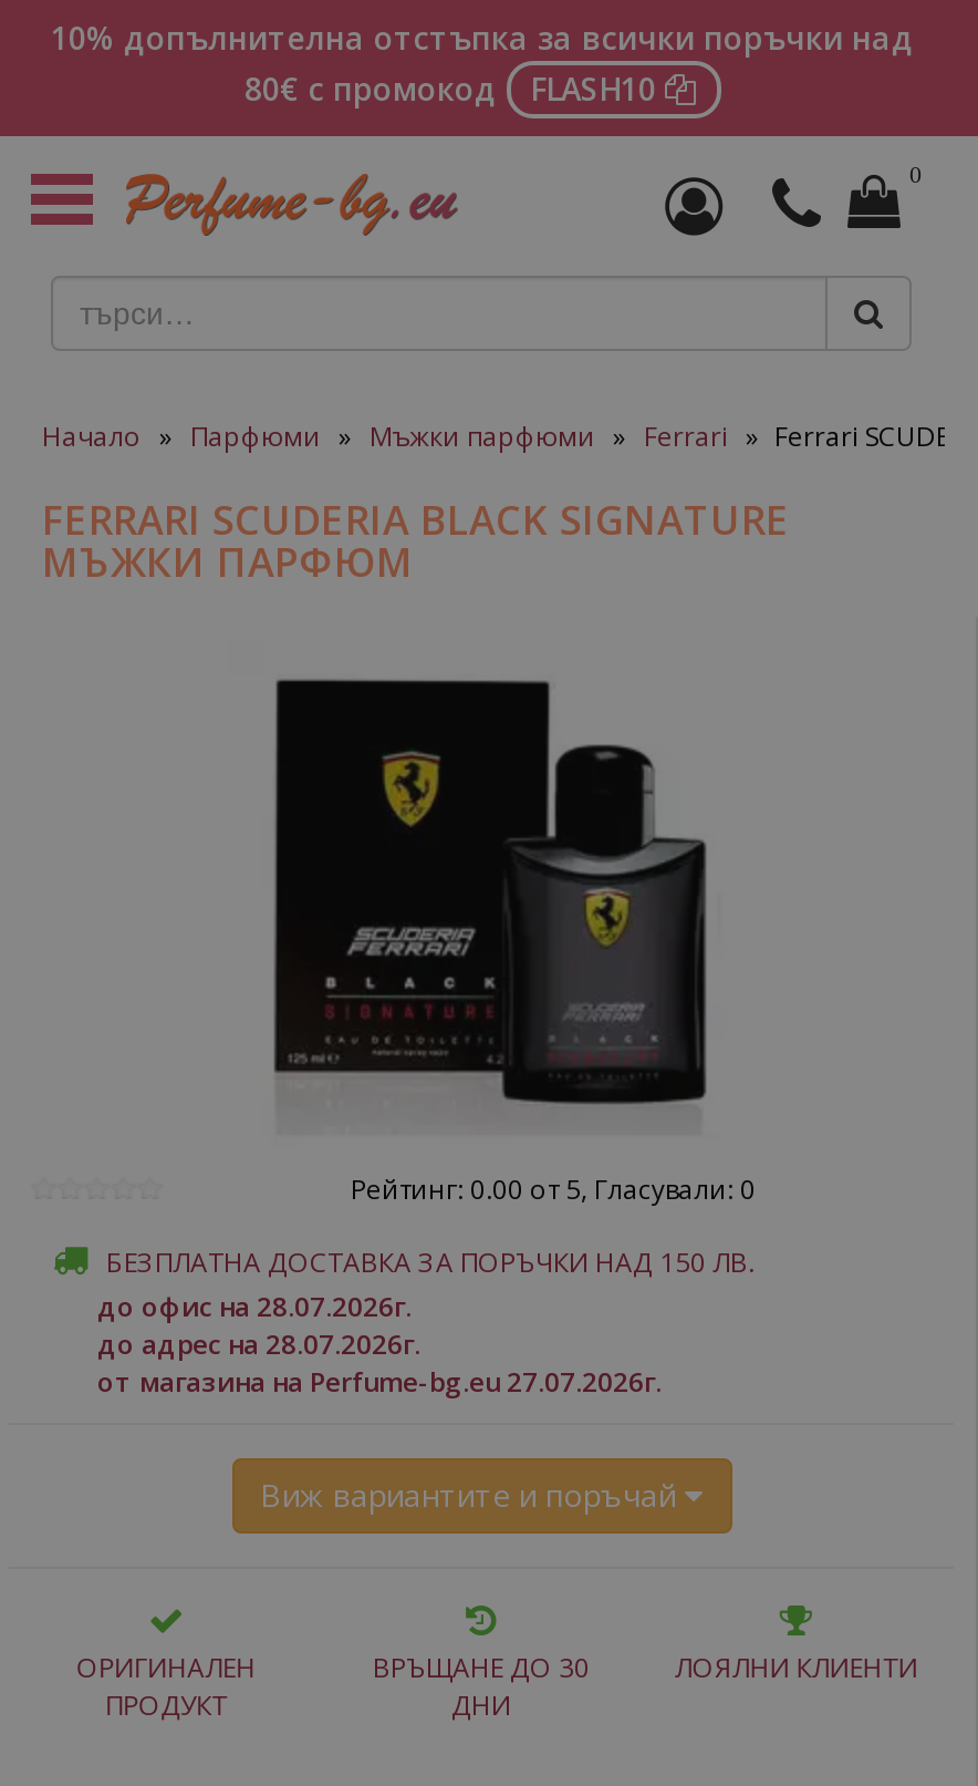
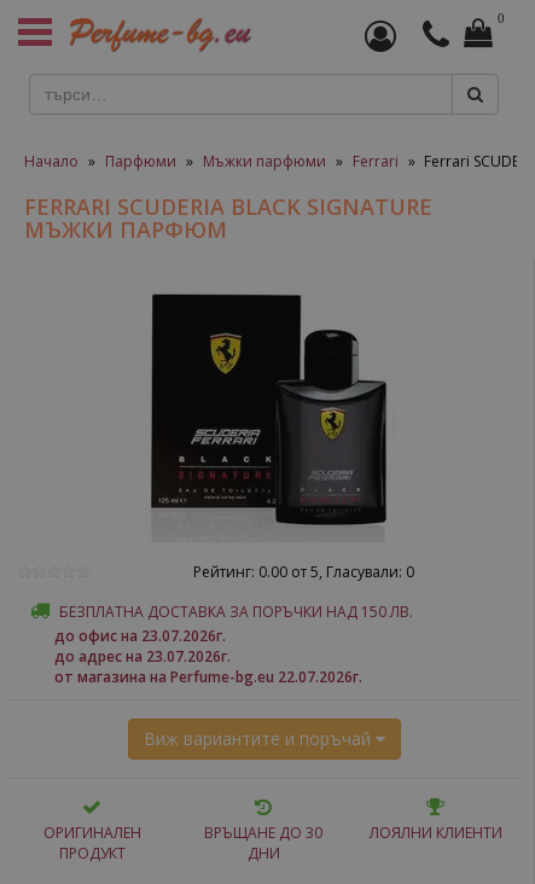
- 10% допълнителна отстъпка за всички поръчки над
- 80€ с промокод FLASH10

- до офис на 28.07.2026г.
+ до офис на 23.07.2026г.

- до адрес на 28.07.2026г.
+ до адрес на 23.07.2026г.

- от магазина на Perfume-bg.eu 27.07.2026г.
+ от магазина на Perfume-bg.eu 22.07.2026г.
